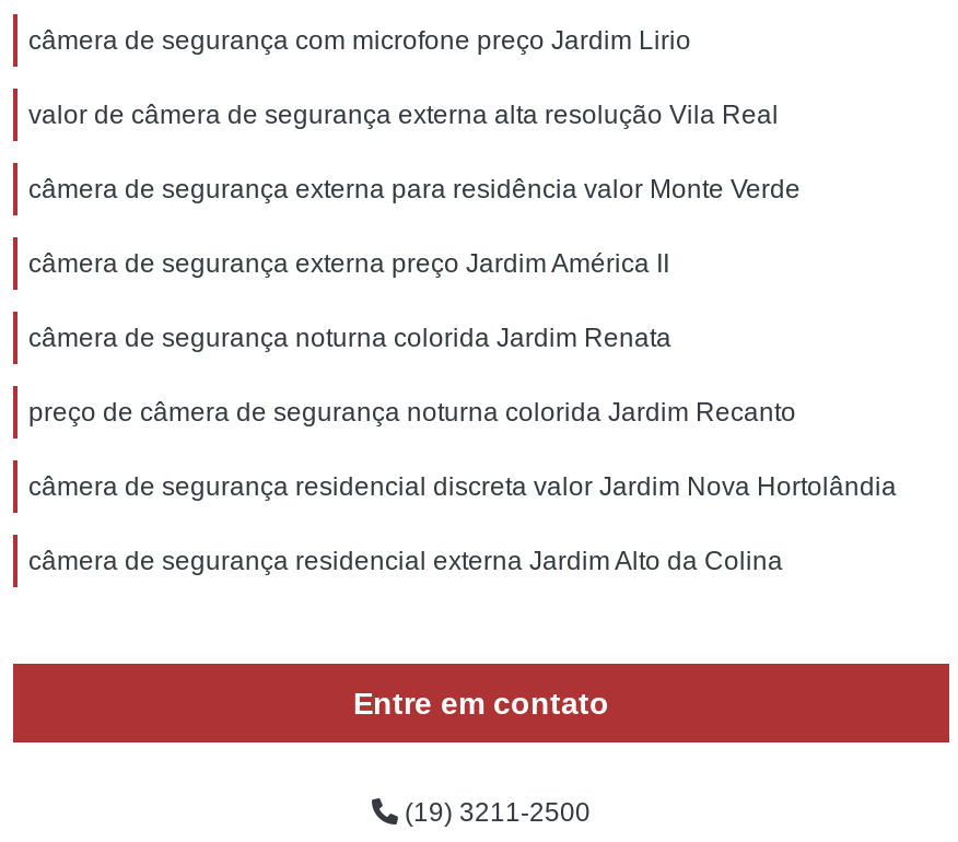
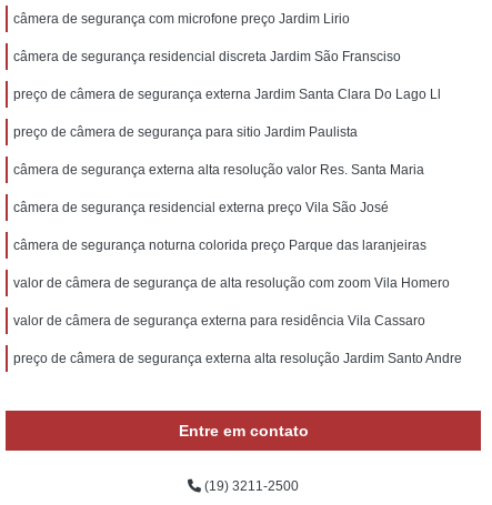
- valor de câmera de segurança externa alta resolução Vila Real
- câmera de segurança externa para residência valor Monte Verde
- câmera de segurança externa preço Jardim América II
- câmera de segurança noturna colorida Jardim Renata
- preço de câmera de segurança noturna colorida Jardim Recanto
- câmera de segurança residencial discreta valor Jardim Nova Hortolândia
- câmera de segurança residencial externa Jardim Alto da Colina
+ câmera de segurança residencial discreta Jardim São Fransciso
+ preço de câmera de segurança externa Jardim Santa Clara Do Lago Ll
+ preço de câmera de segurança para sitio Jardim Paulista
+ câmera de segurança externa alta resolução valor Res. Santa Maria
+ câmera de segurança residencial externa preço Vila São José
+ câmera de segurança noturna colorida preço Parque das laranjeiras
+ valor de câmera de segurança de alta resolução com zoom Vila Homero
+ valor de câmera de segurança externa para residência Vila Cassaro
+ preço de câmera de segurança externa alta resolução Jardim Santo Andre
